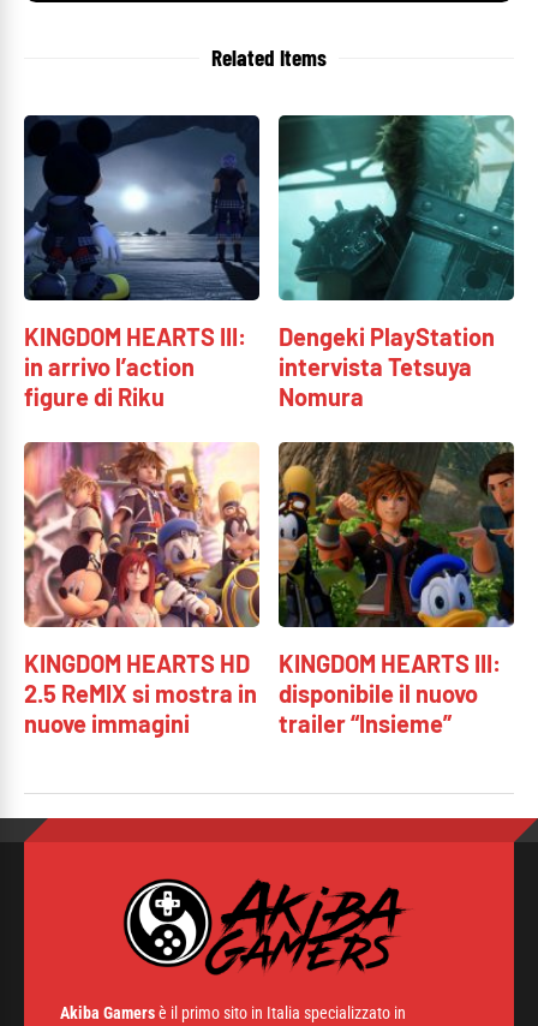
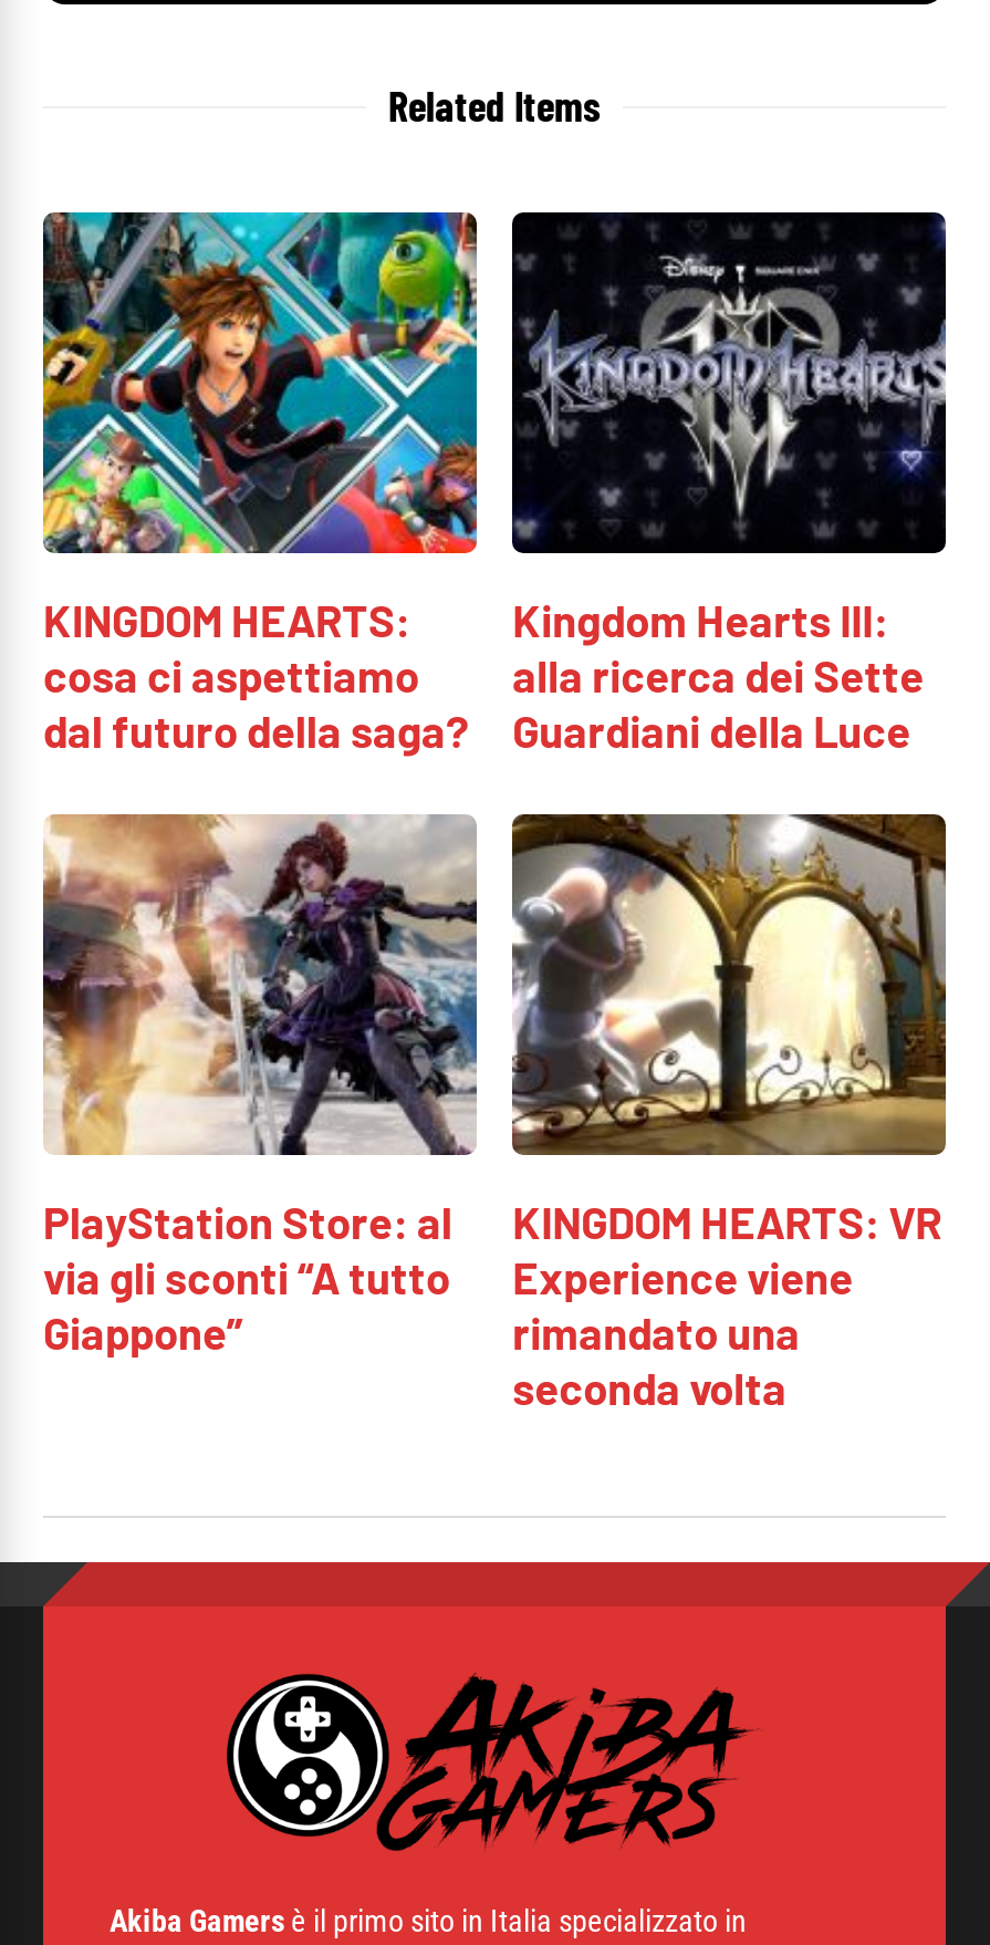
- [image]
- KINGDOM HEARTS III:
- in arrivo l’action
- figure di Riku
+ [image]
+ KINGDOM HEARTS:
+ cosa ci aspettiamo
+ dal futuro della saga?

- [image]
- Dengeki PlayStation
- intervista Tetsuya
- Nomura
+ [image]
+ Kingdom Hearts III:
+ alla ricerca dei Sette
+ Guardiani della Luce

- [image]
- KINGDOM HEARTS HD
- 2.5 ReMIX si mostra in
- nuove immagini
+ [image]
+ PlayStation Store: al
+ via gli sconti “A tutto
+ Giappone”

- [image]
- KINGDOM HEARTS III:
- disponibile il nuovo
- trailer “Insieme”
+ [image]
+ KINGDOM HEARTS: VR
+ Experience viene
+ rimandato una
+ seconda volta
